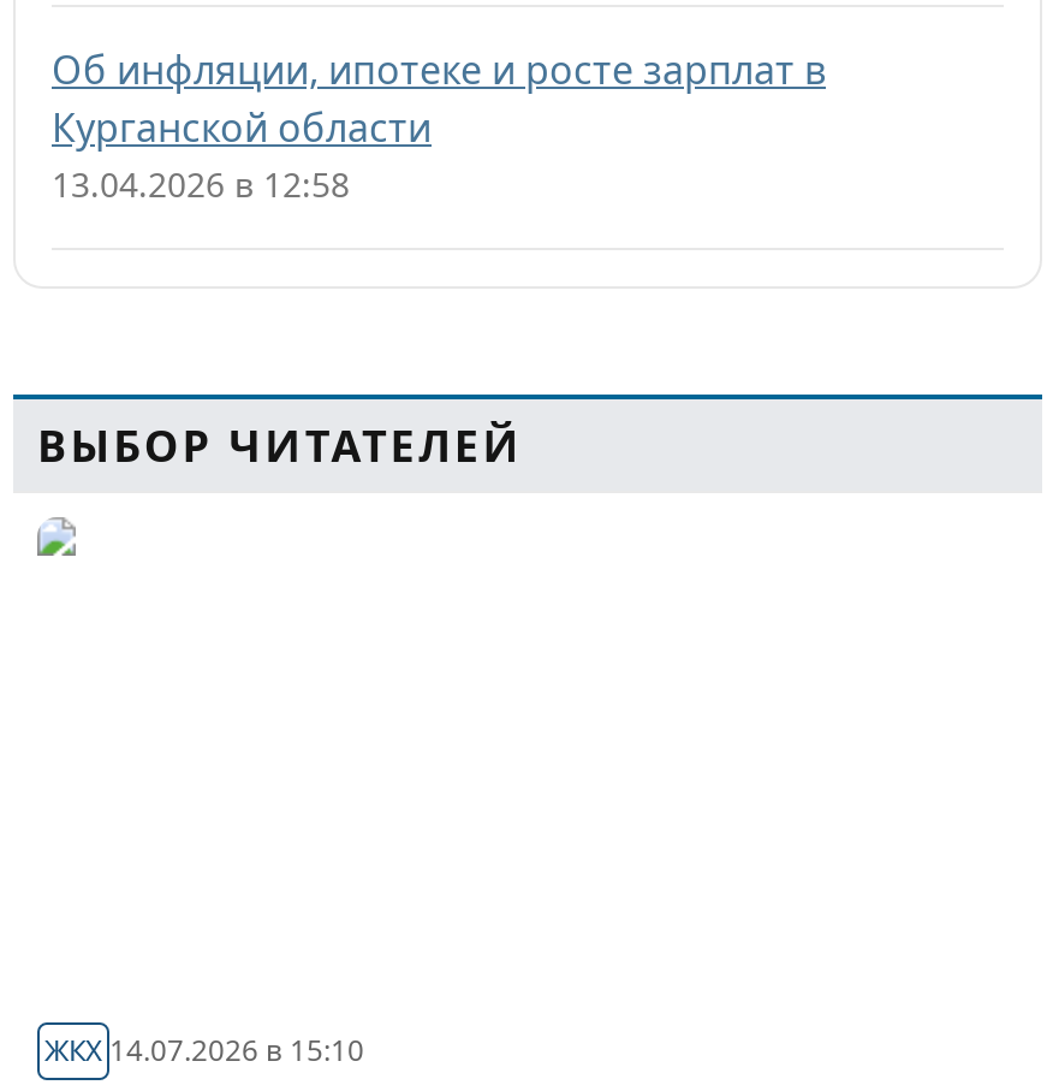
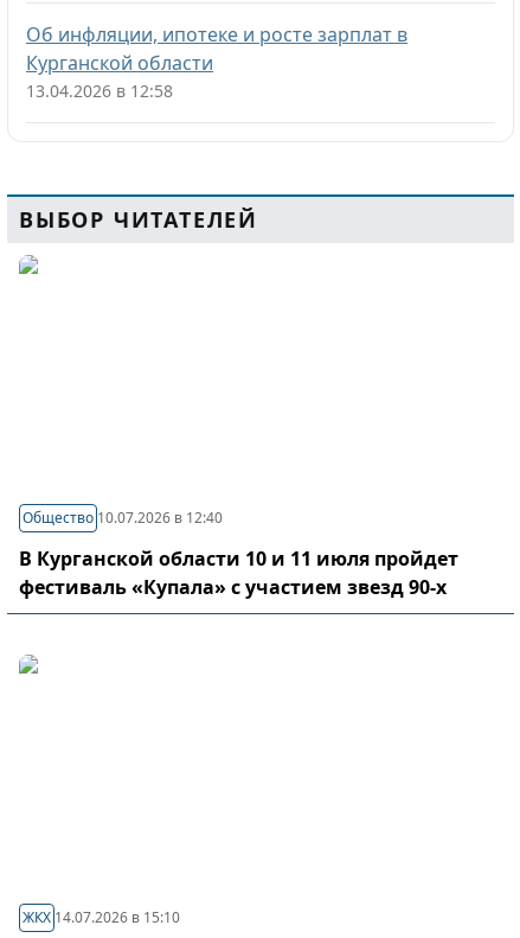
+ Общество 10.07.2026 в 12:40
+ В Курганской области 10 и 11 июля пройдет
+ фестиваль «Купала» с участием звезд 90-х
